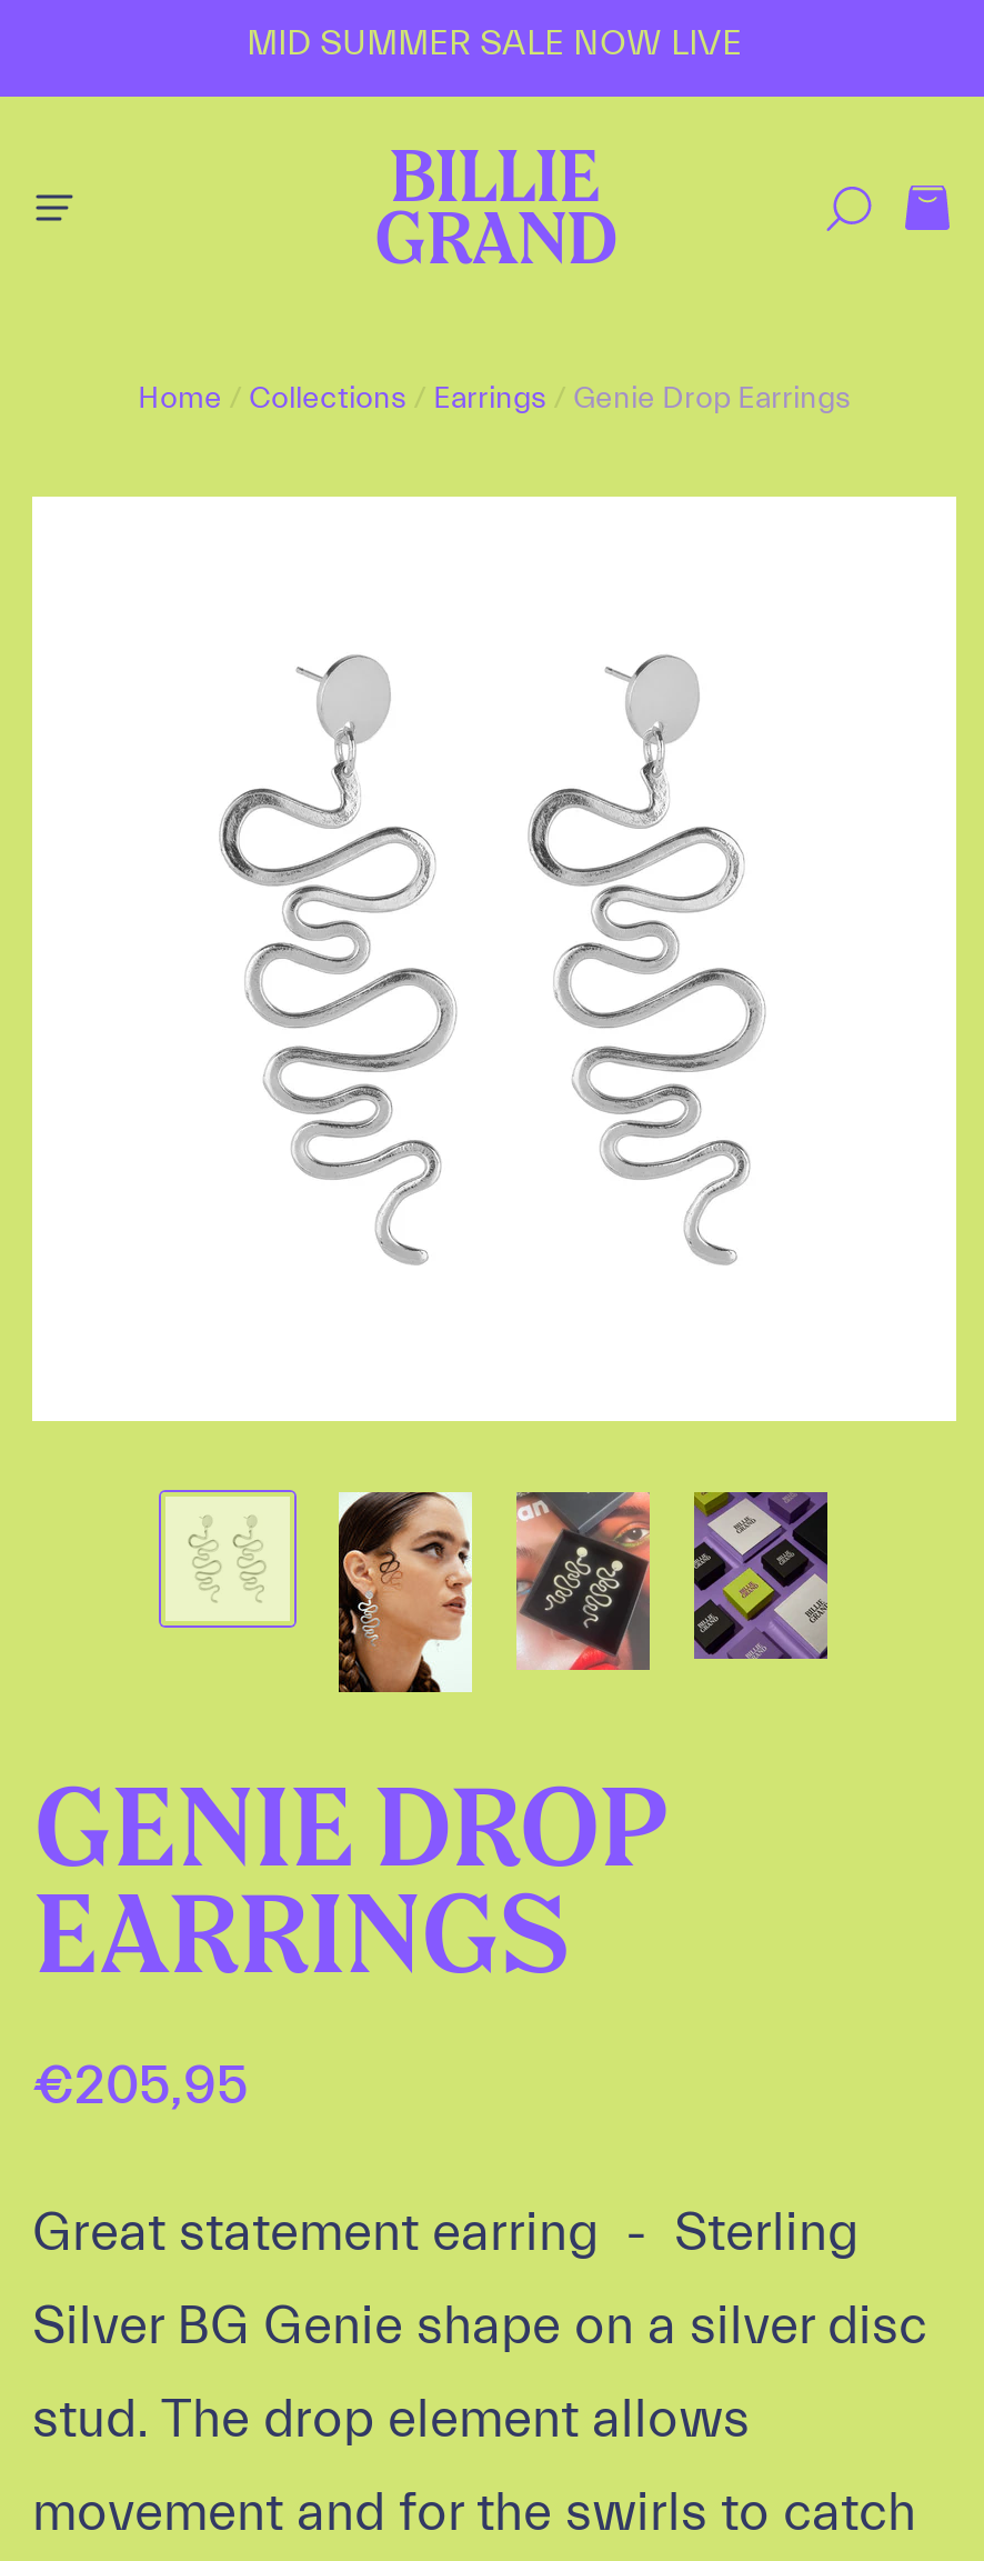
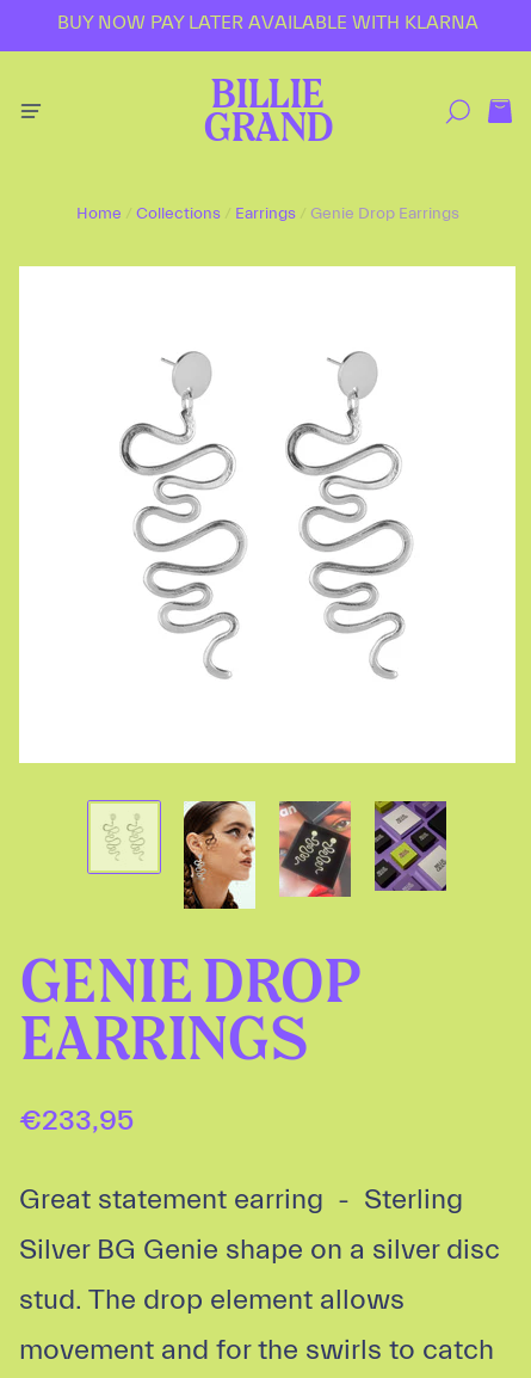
- MID SUMMER SALE NOW LIVE
+ BUY NOW PAY LATER AVAILABLE WITH KLARNA

- €205,95
+ €233,95
